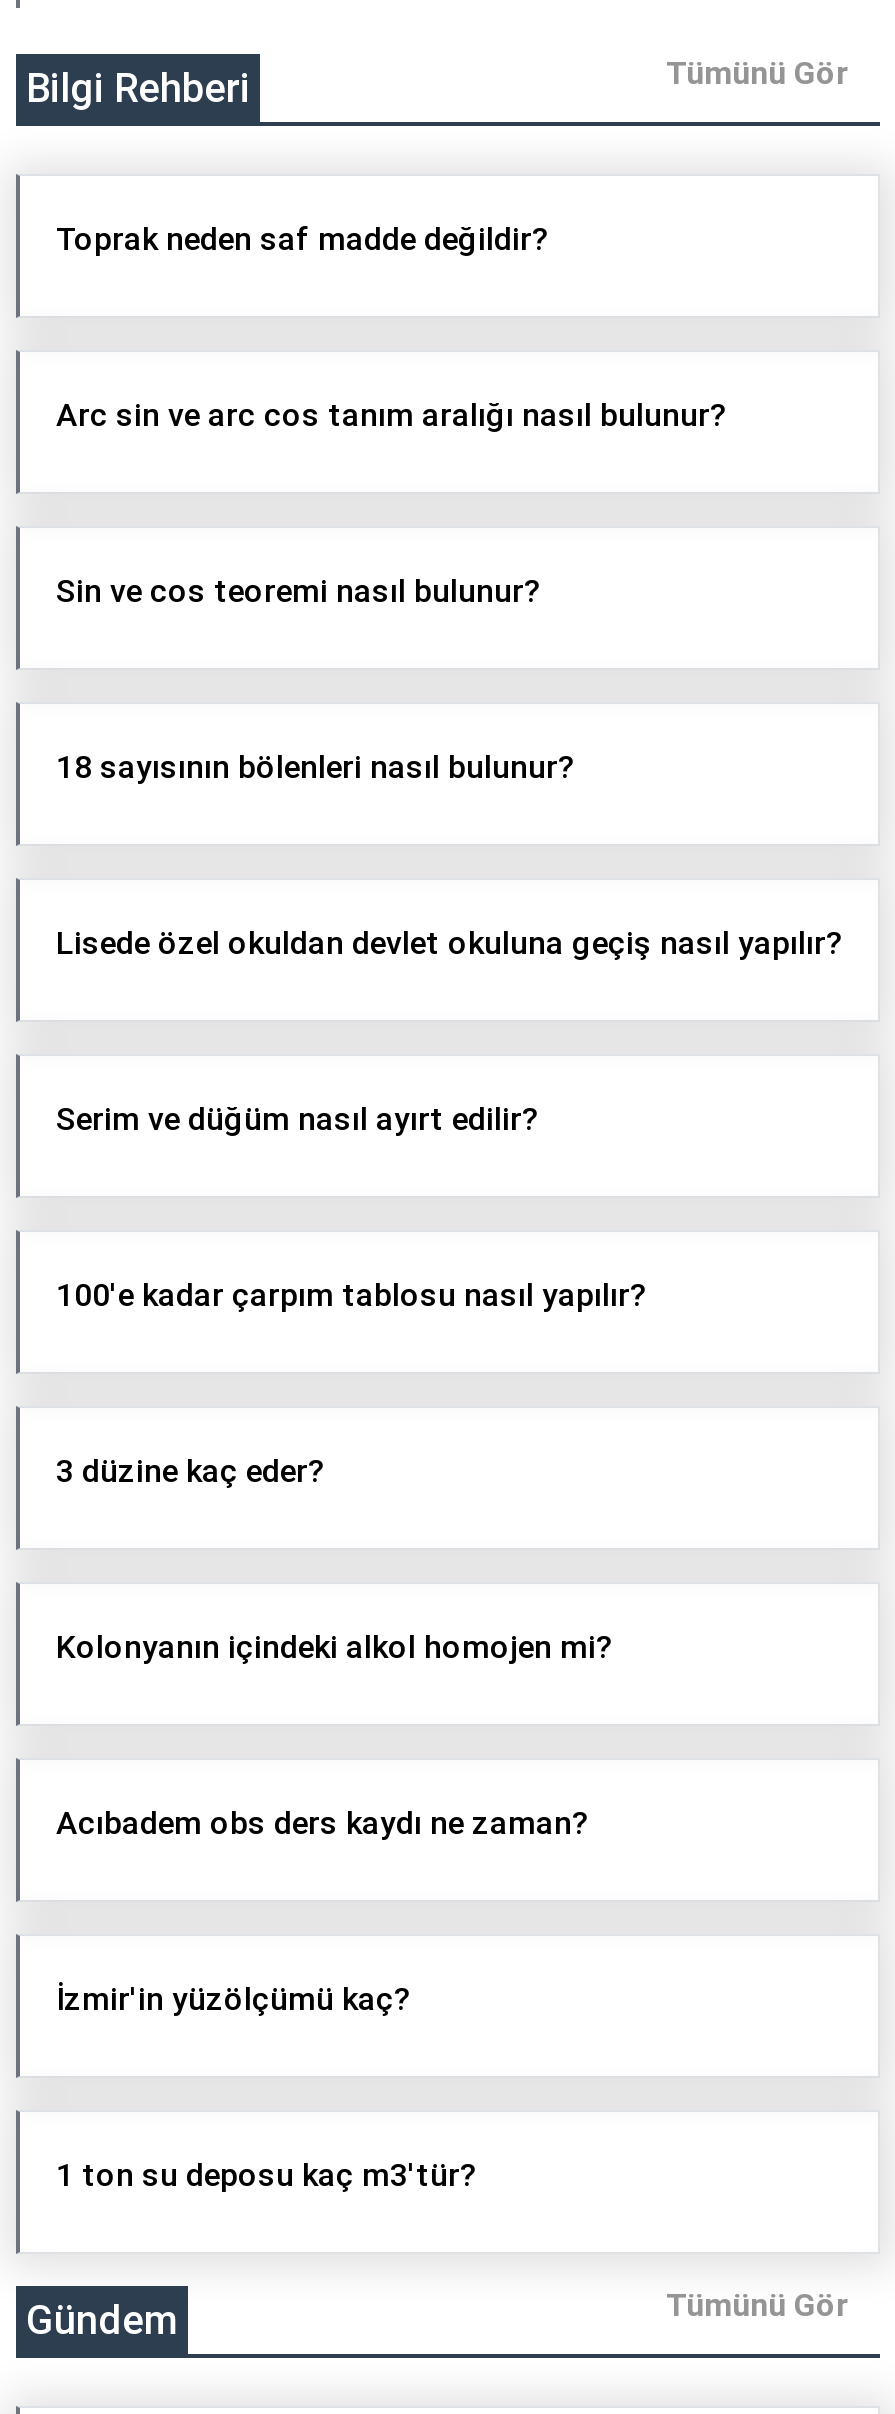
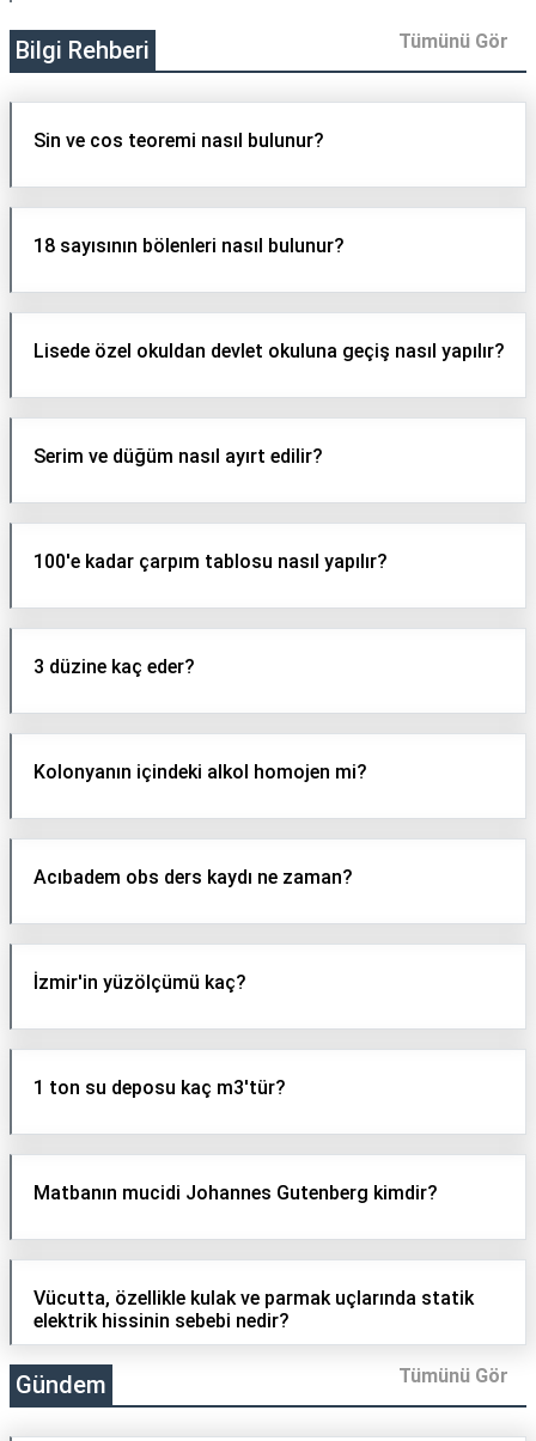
- Toprak neden saf madde değildir?

- Arc sin ve arc cos tanım aralığı nasıl bulunur?

moved up: Sin ve cos teoremi nasıl bulunur? | 18 sayısının bölenleri nasıl bulunur? | Lisede özel okuldan devlet okuluna geçiş nasıl yapılır? | ... | İzmir'in yüzölçümü kaç? | 1 ton su deposu kaç m3'tür?

+ Matbanın mucidi Johannes Gutenberg kimdir?

+ Vücutta, özellikle kulak ve parmak uçlarında statik
+ elektrik hissinin sebebi nedir?
